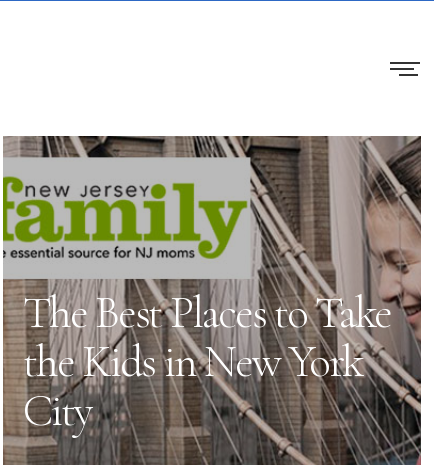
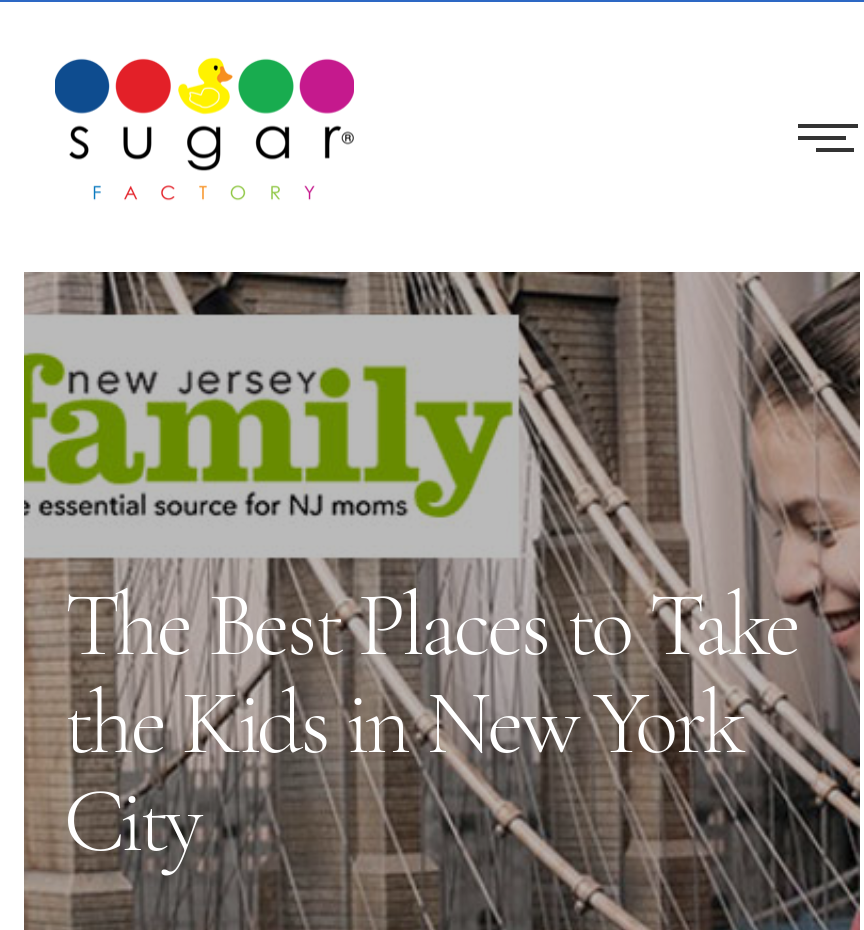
+ [image]
